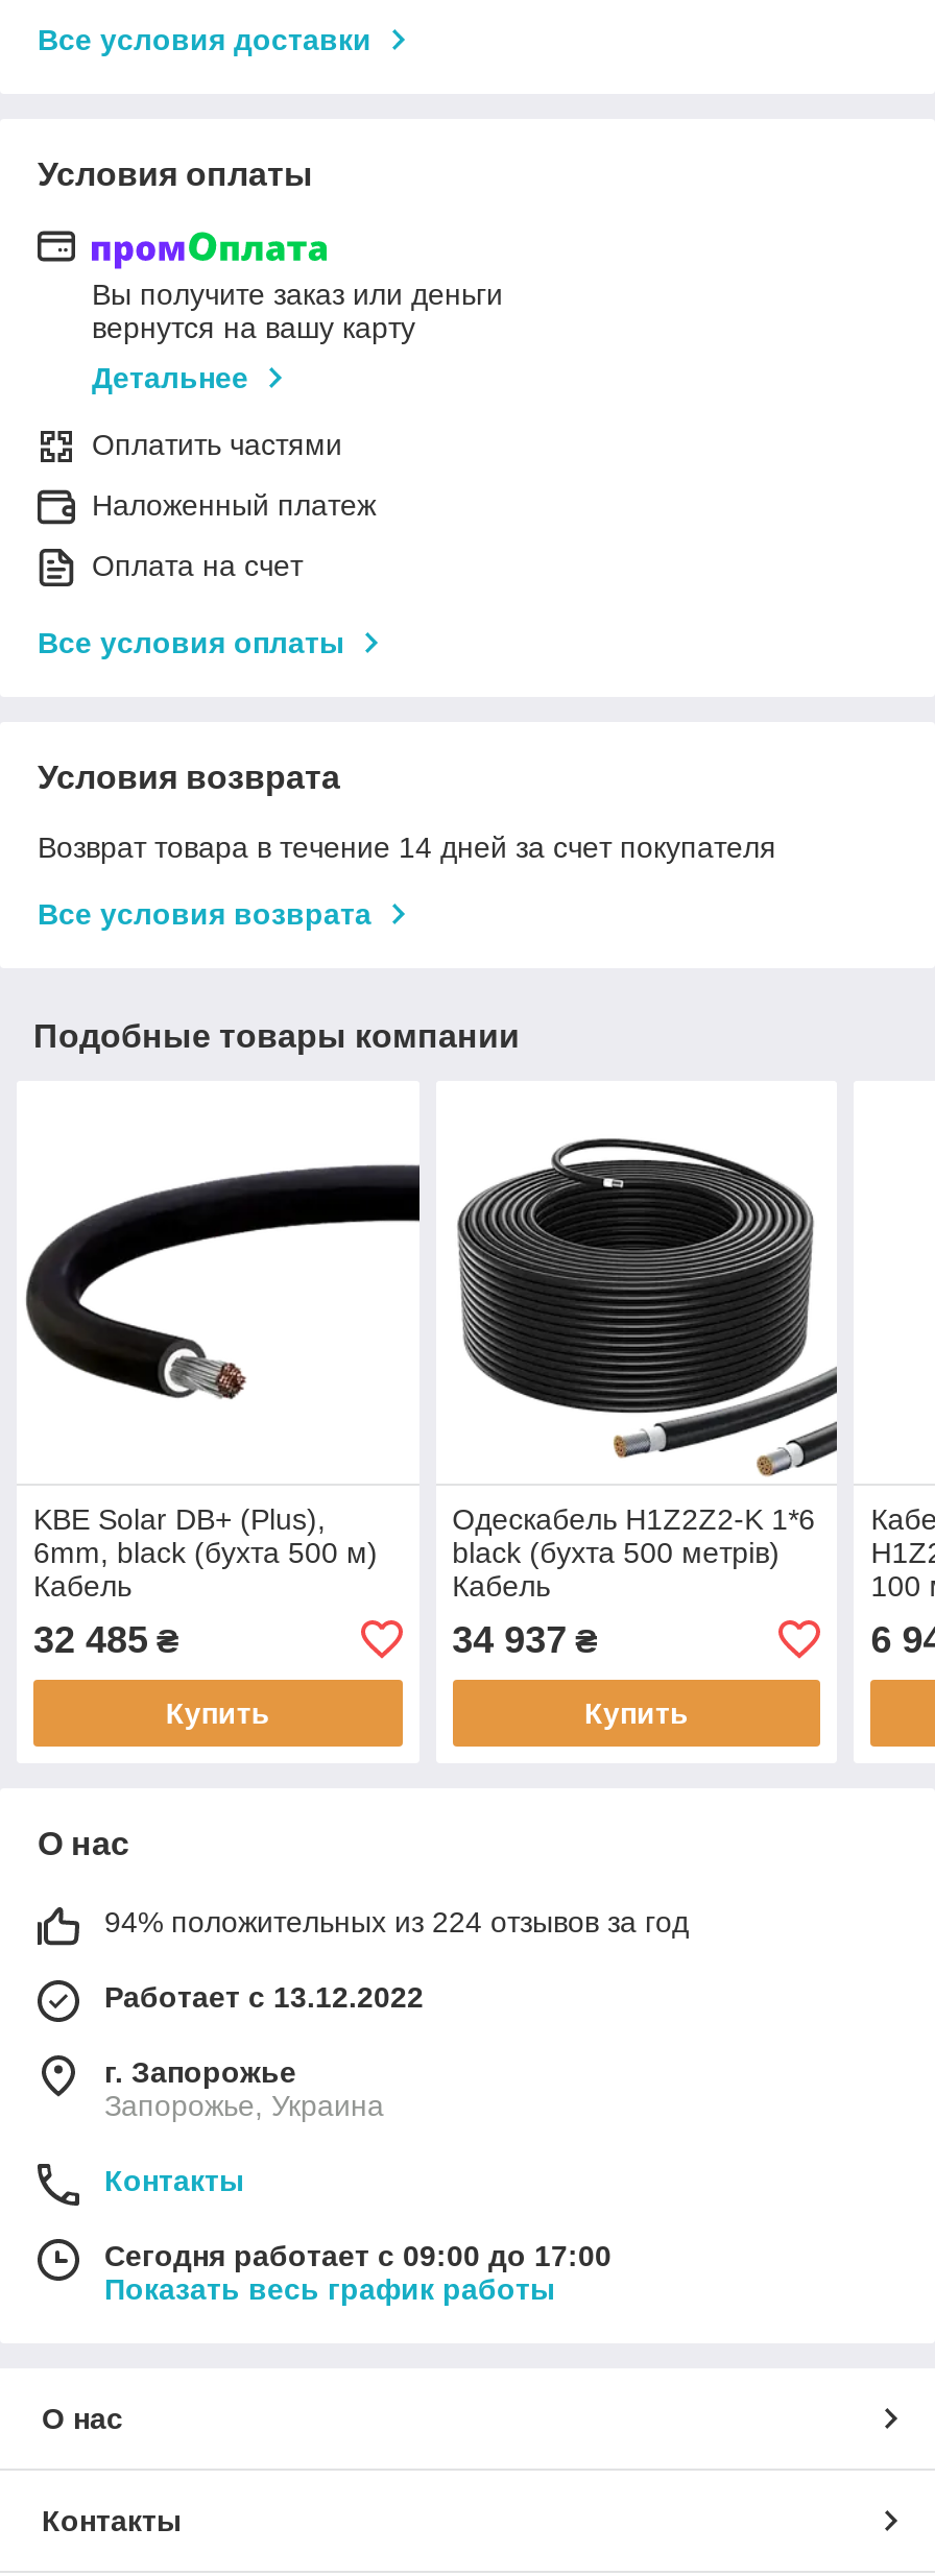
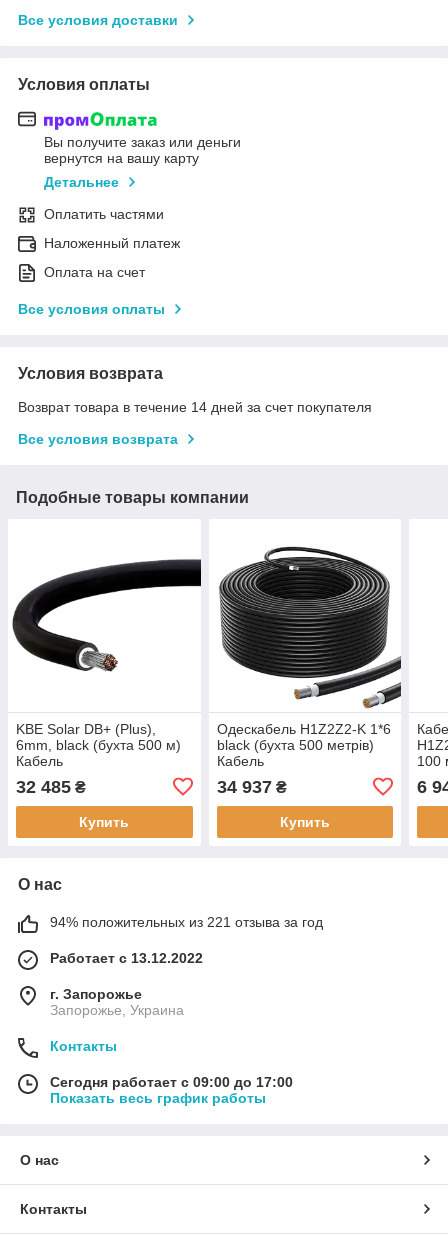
- 94% положительных из 224 отзывов за год
+ 94% положительных из 221 отзыва за год
